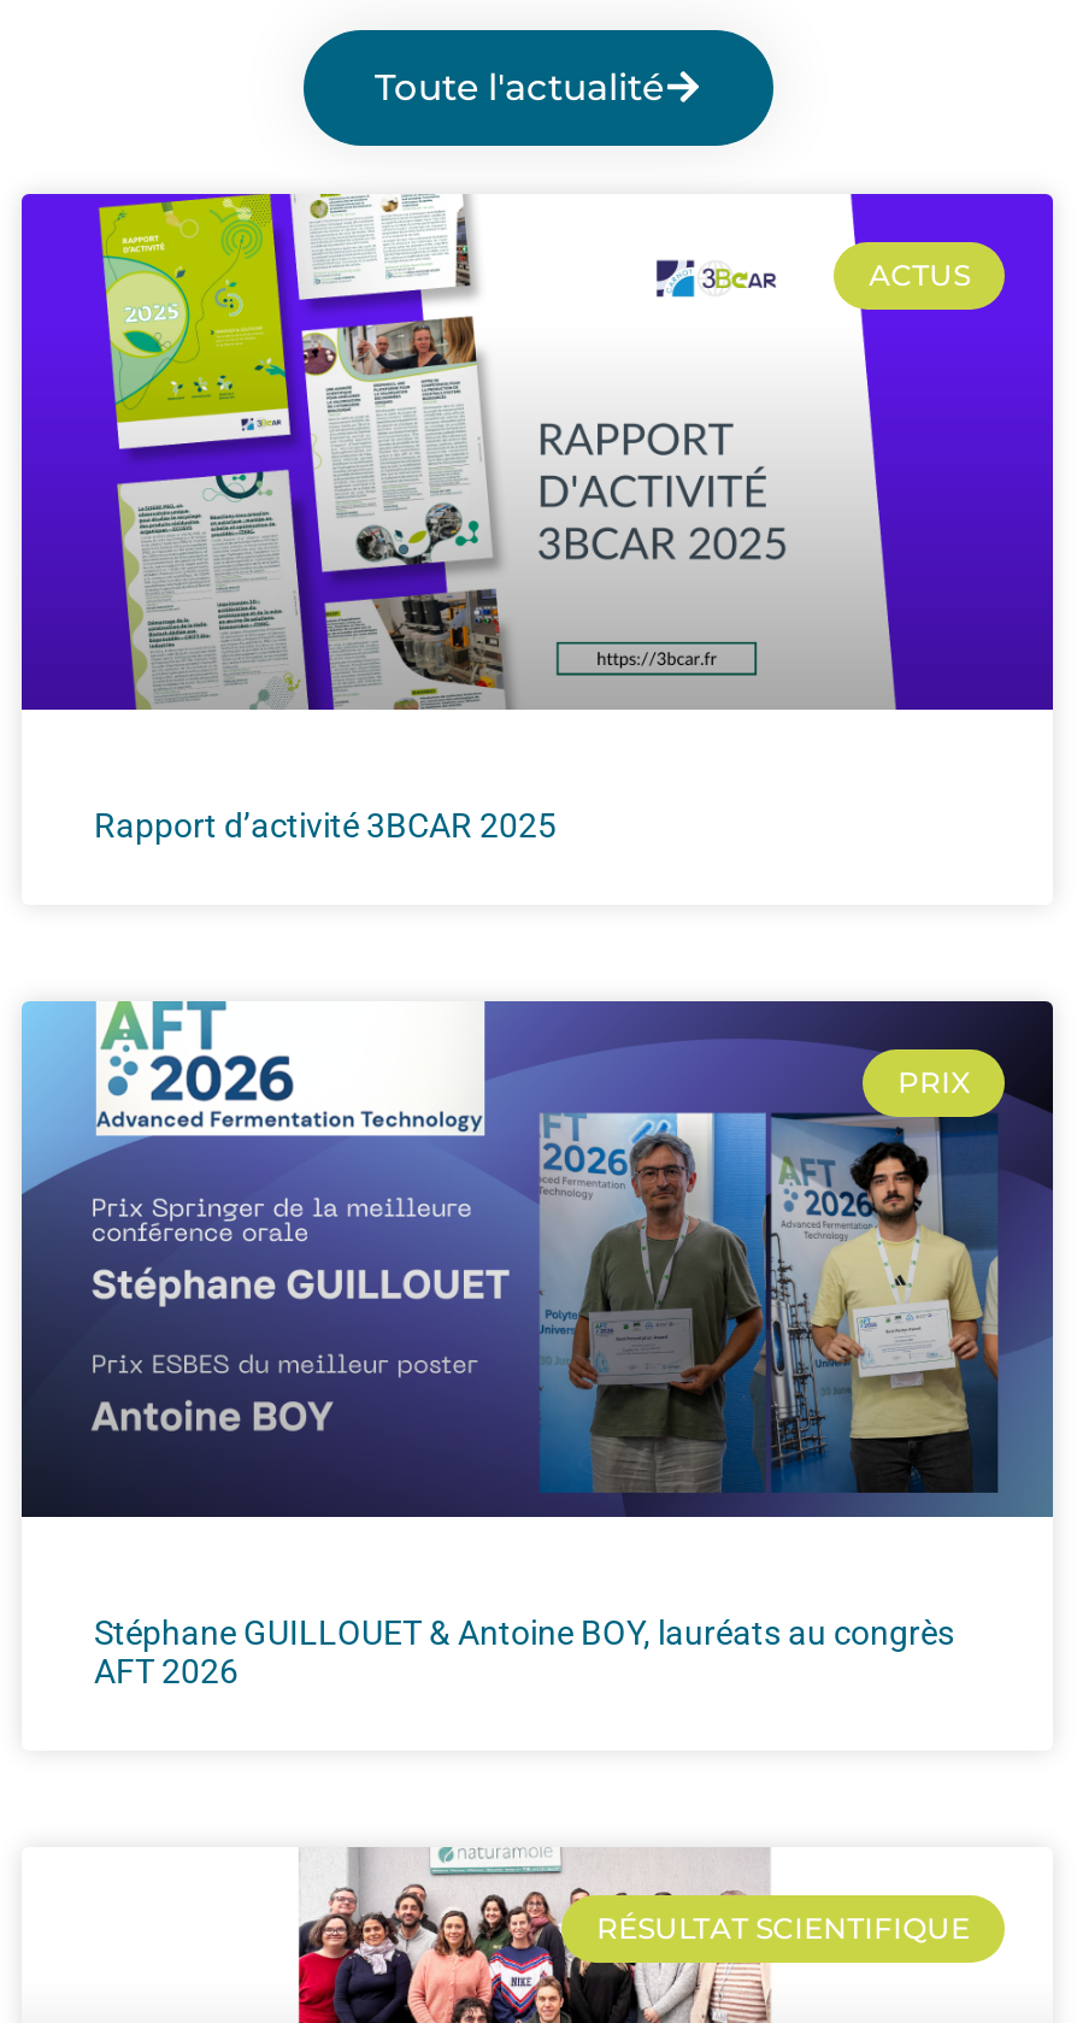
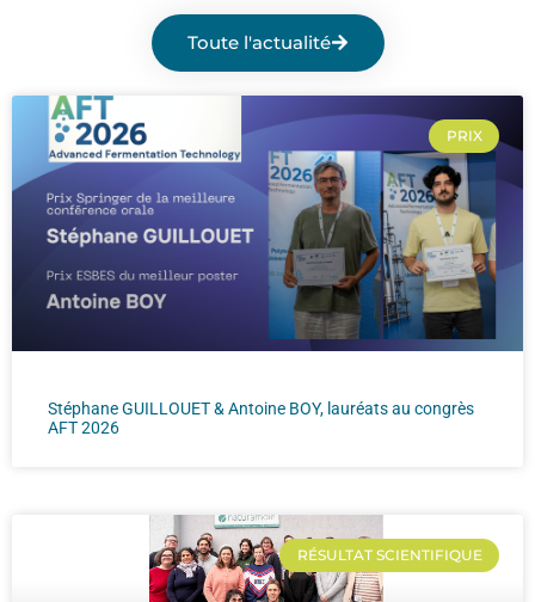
- [image]
- ACTUS

- Rapport d’activité 3BCAR 2025
